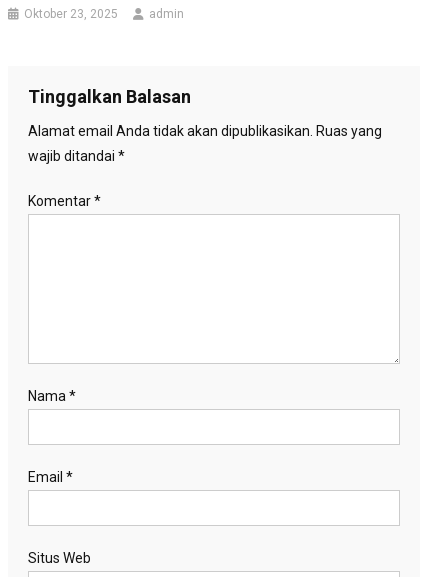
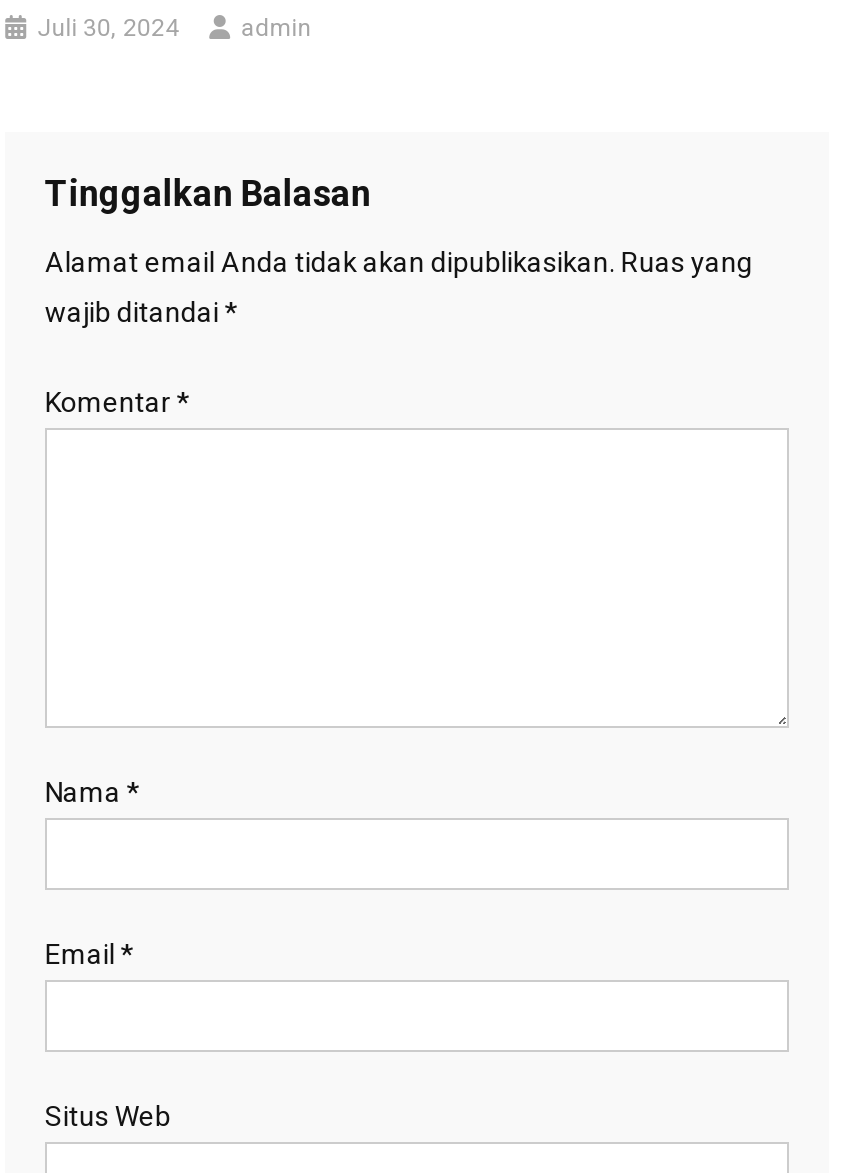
- Oktober 23, 2025
+ Juli 30, 2024
